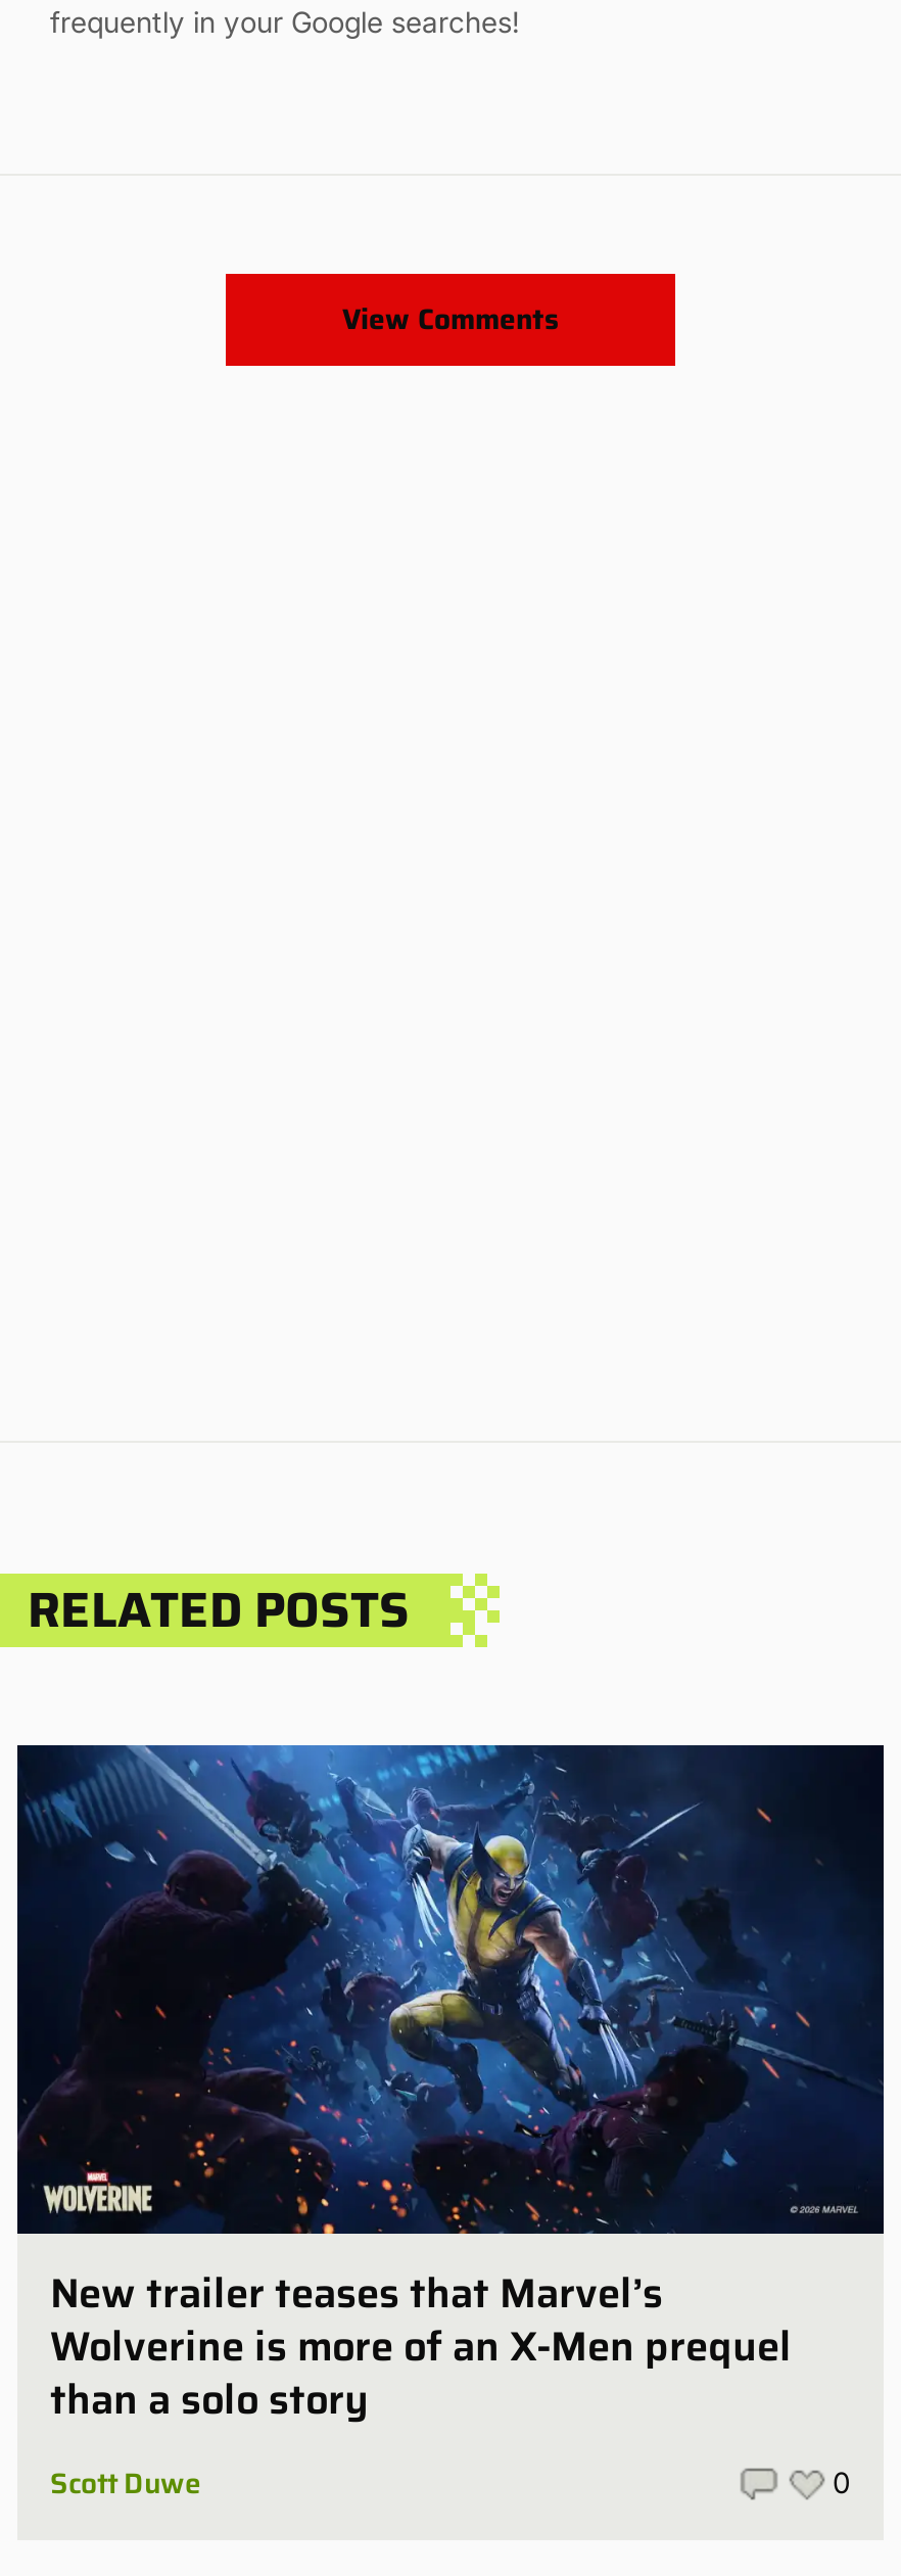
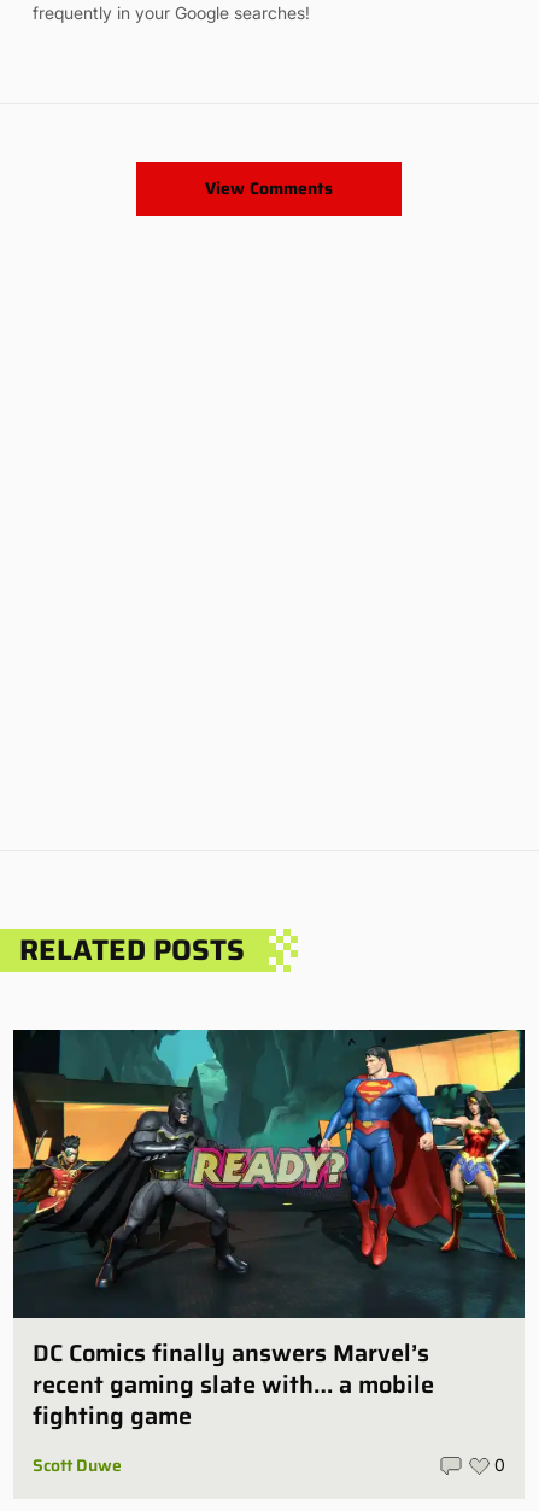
- [image]
- New trailer teases that Marvel’s
- Wolverine is more of an X-Men prequel
- than a solo story
+ [image]
+ DC Comics finally answers Marvel’s
+ recent gaming slate with… a mobile
+ fighting game
